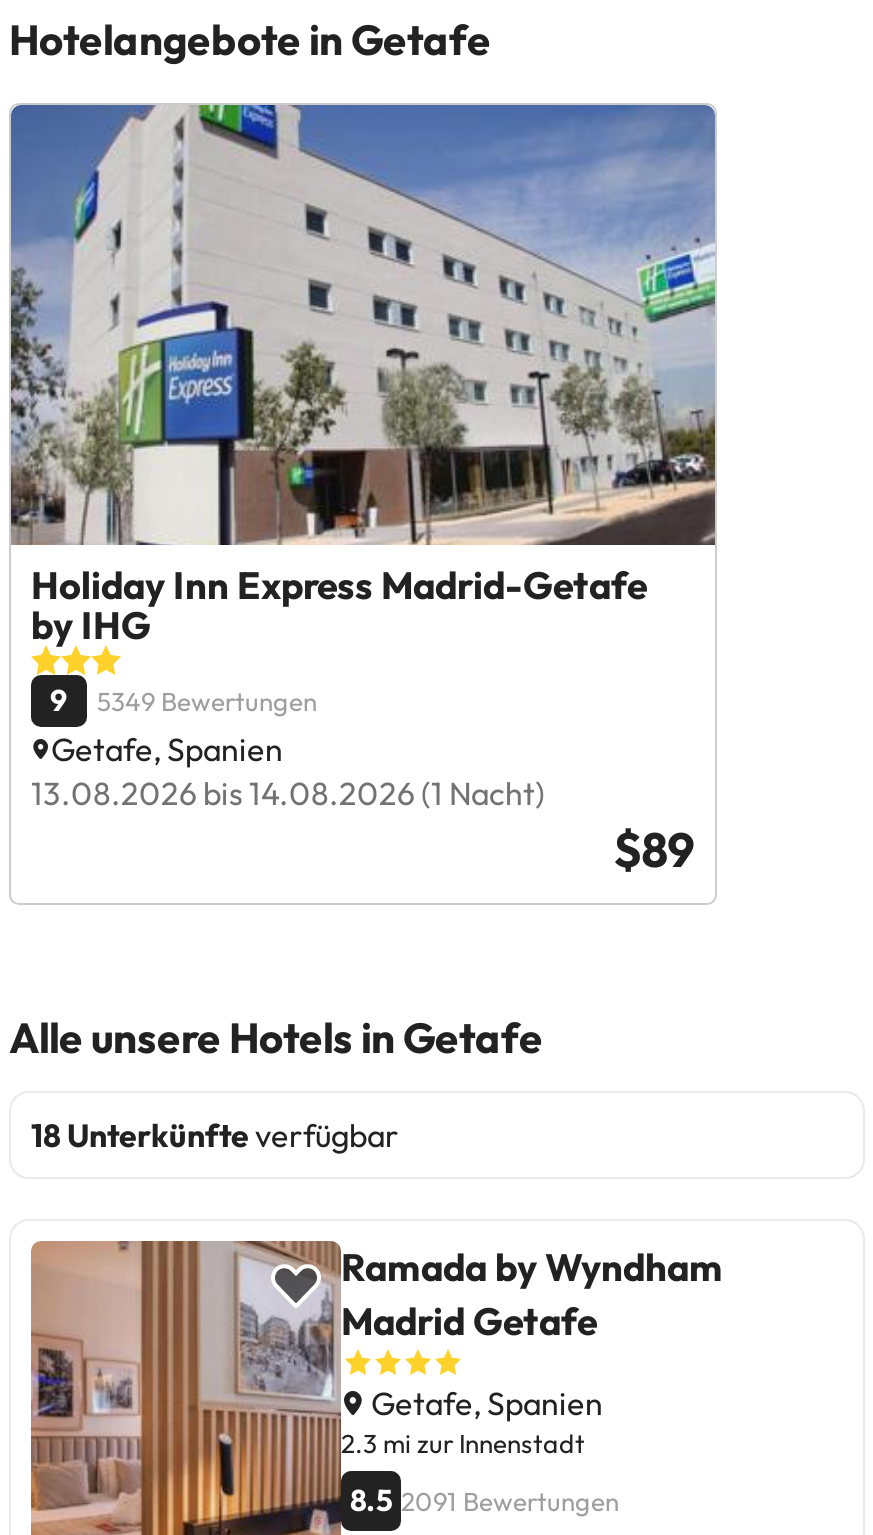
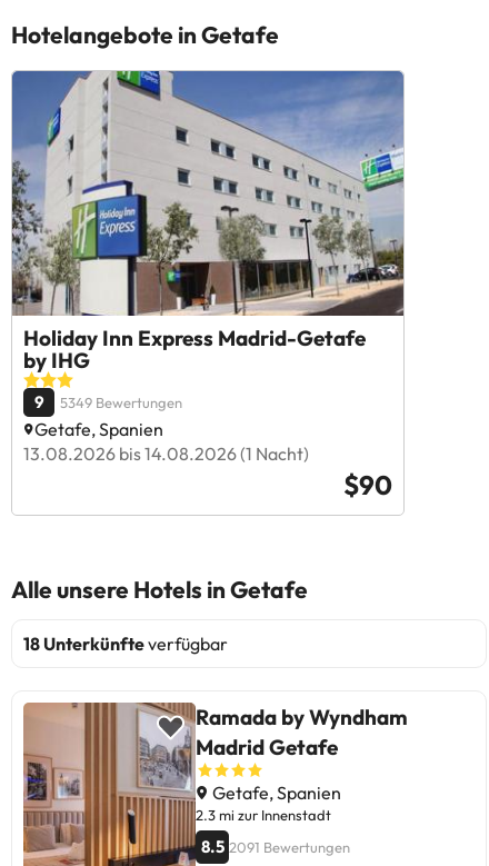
- $89
+ $90
